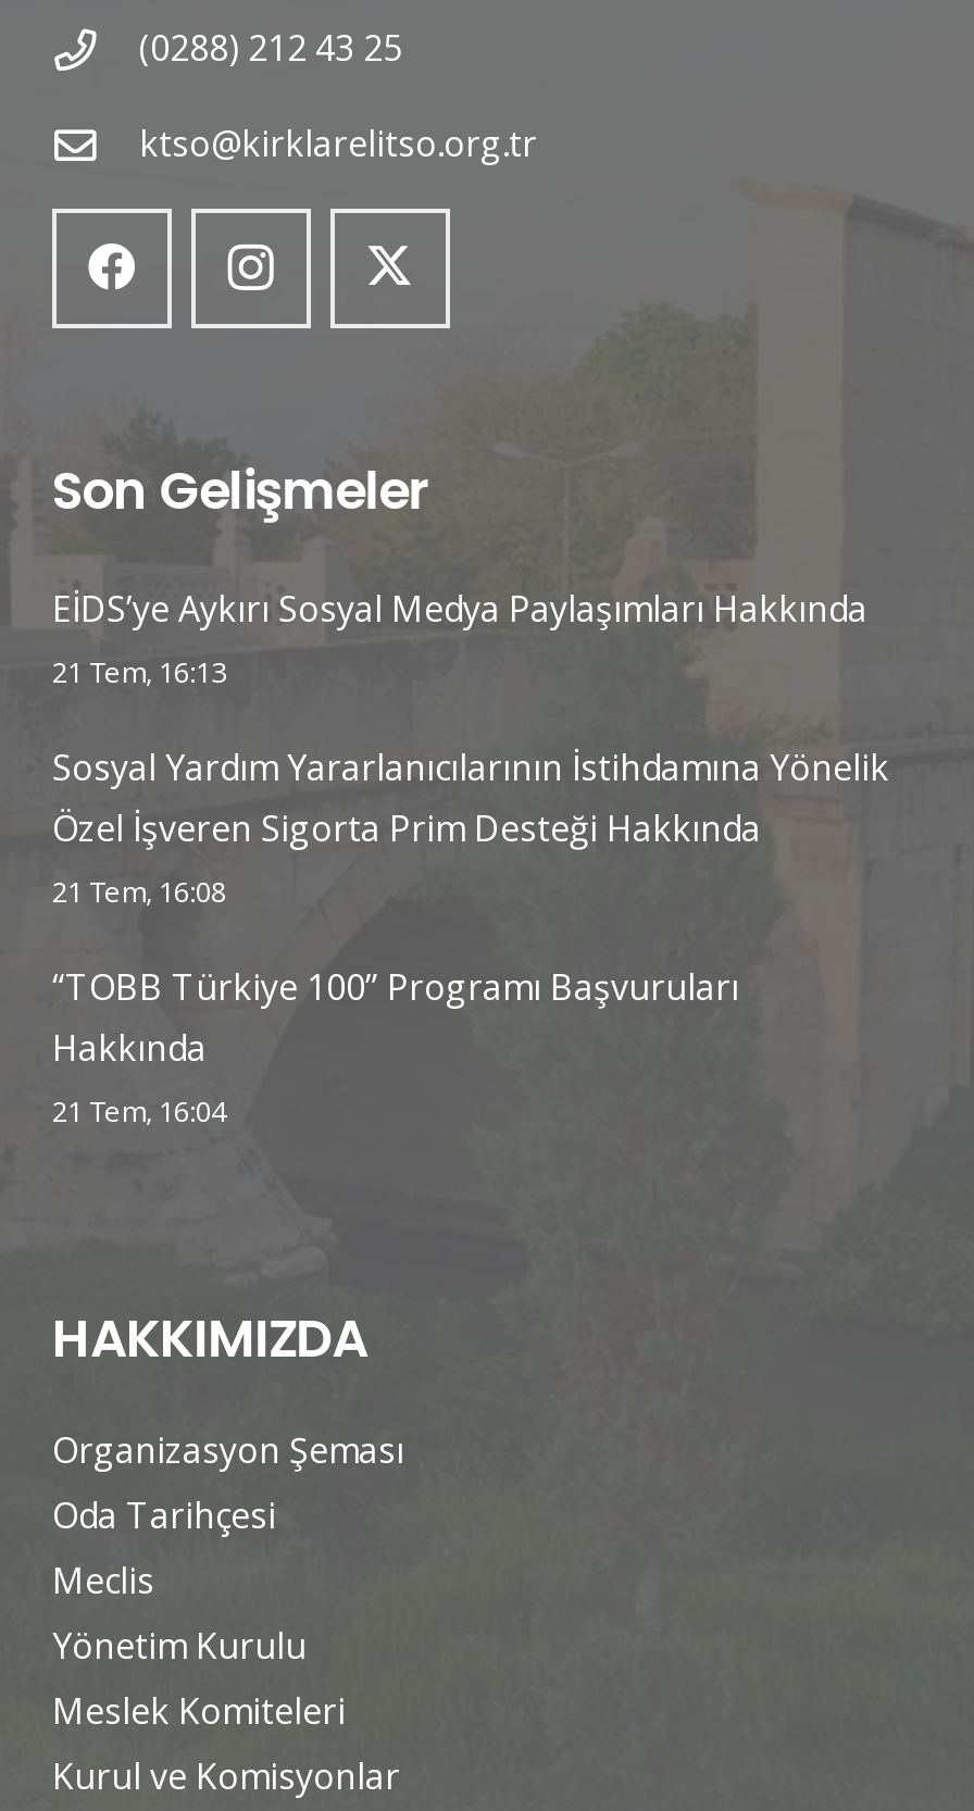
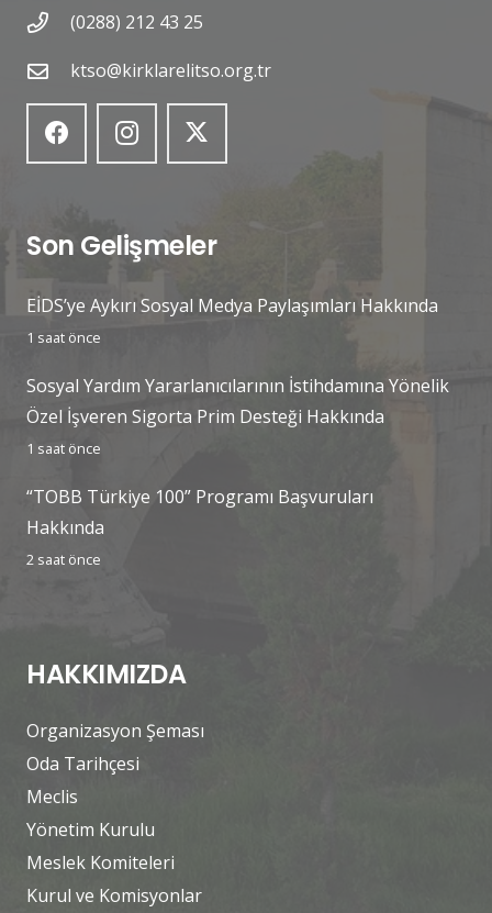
- 21 Tem, 16:13
+ 1 saat önce

- 21 Tem, 16:08
+ 1 saat önce

- 21 Tem, 16:04
+ 2 saat önce
